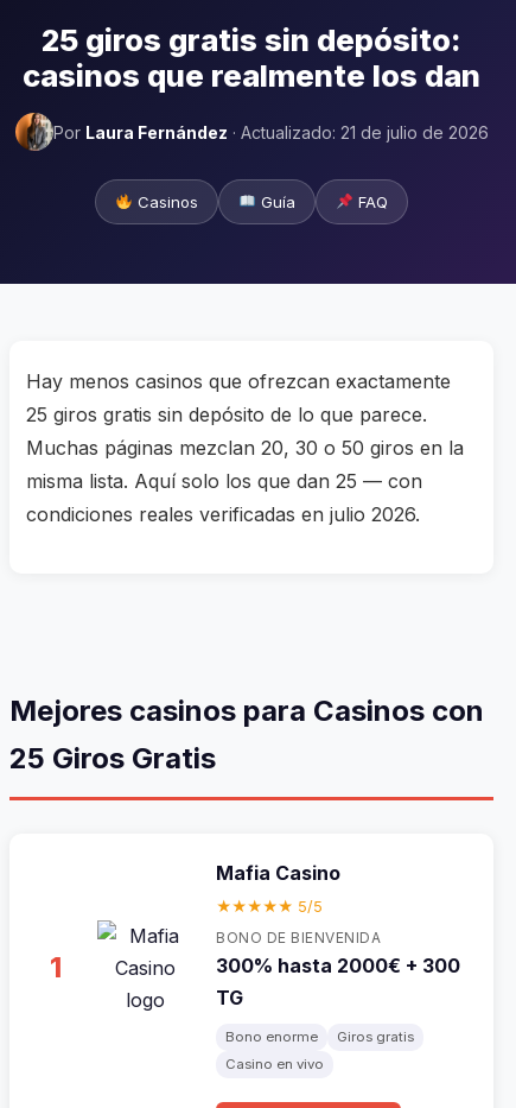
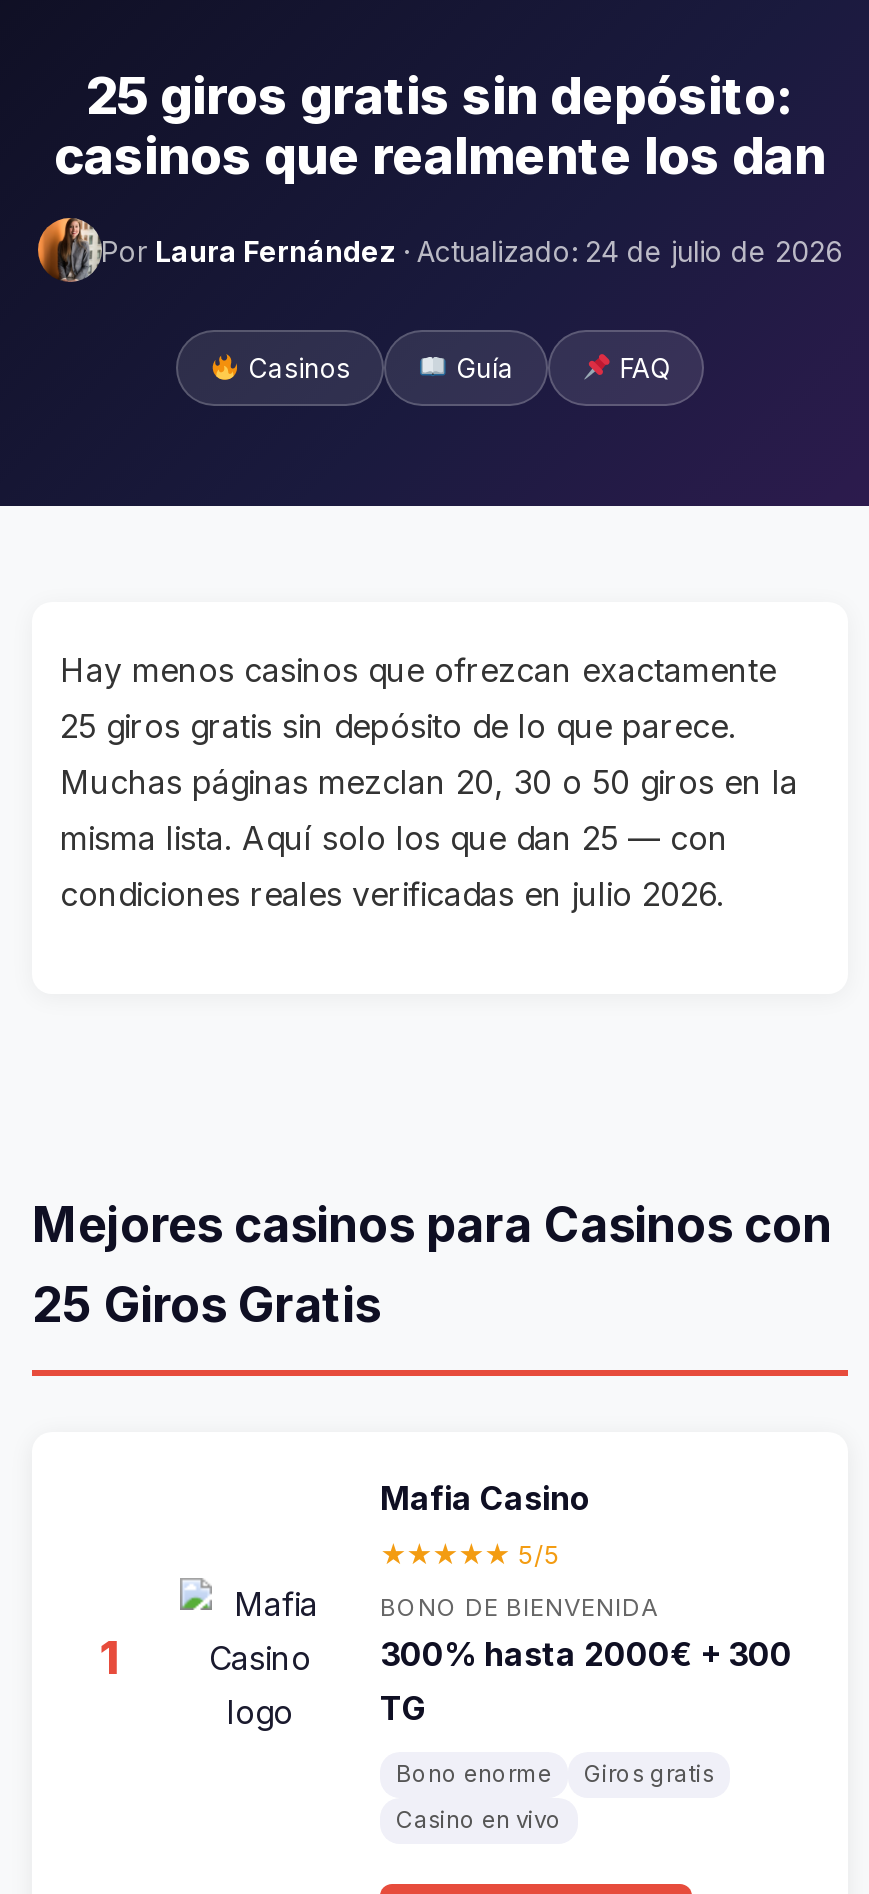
- Por Laura Fernández · Actualizado: 21 de julio de 2026
+ Por Laura Fernández · Actualizado: 24 de julio de 2026
